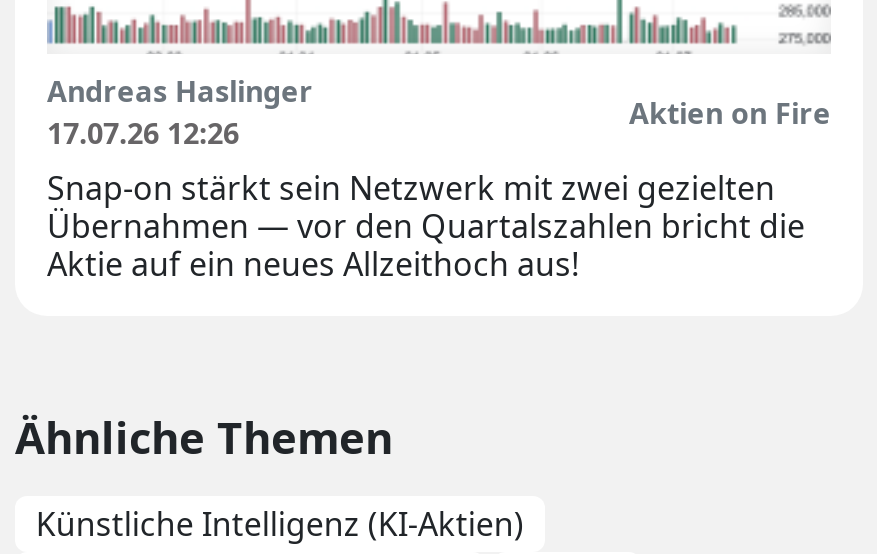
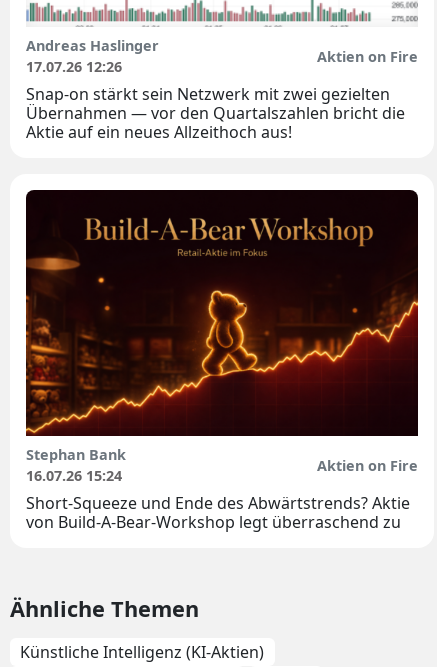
+ [image]
+ Stephan Bank
+ 16.07.26 15:24

+ Aktien on Fire
+ Short-Squeeze und Ende des Abwärtstrends? Aktie
+ von Build-A-Bear-Workshop legt überraschend zu
